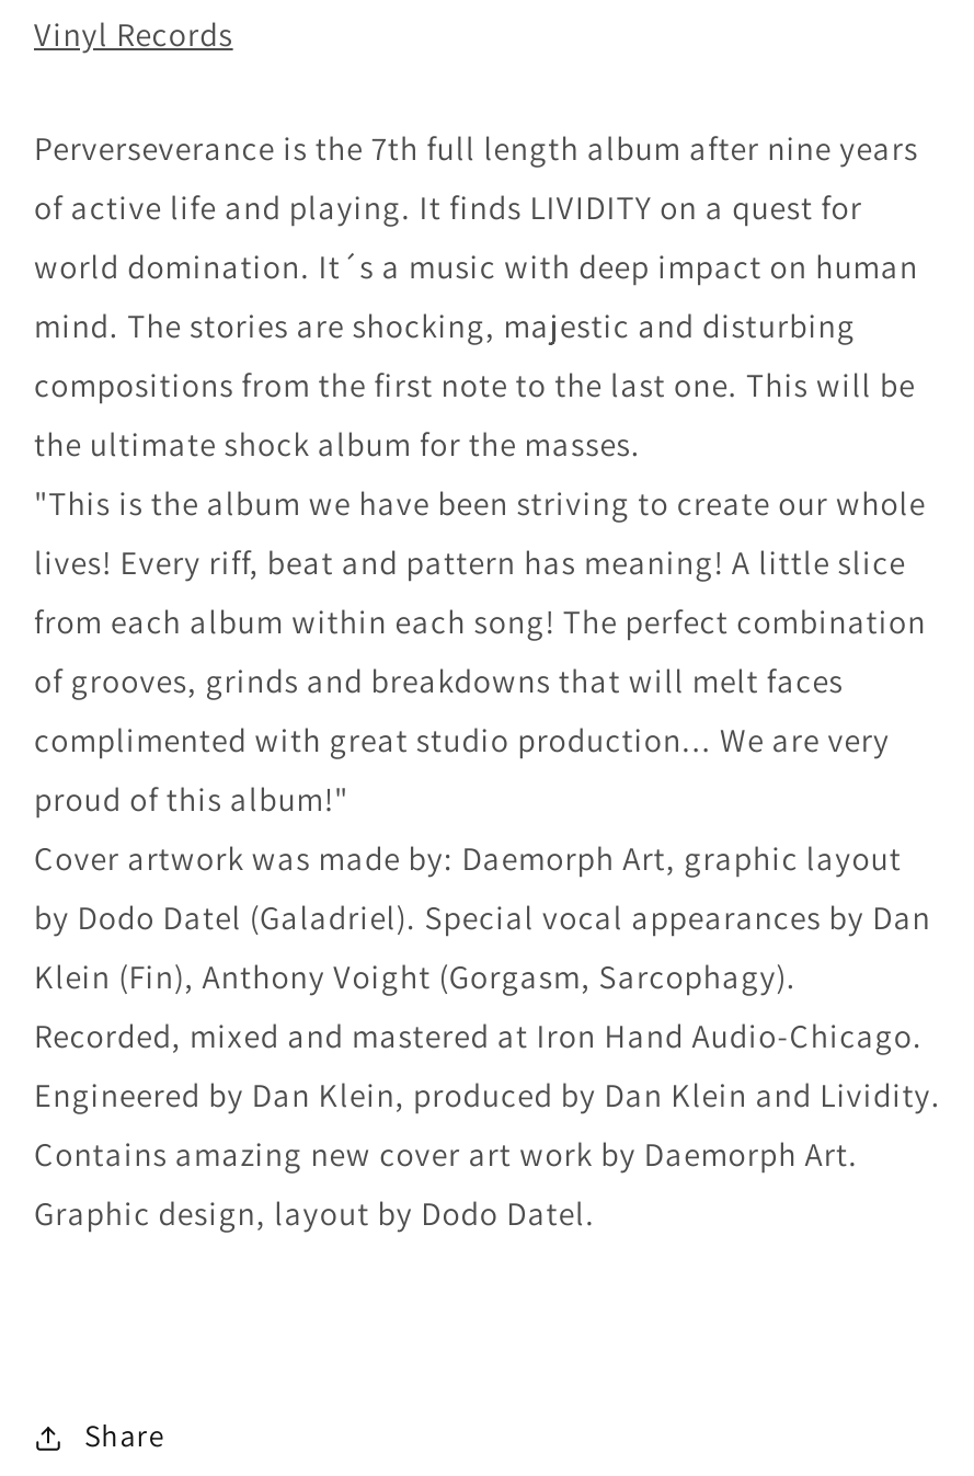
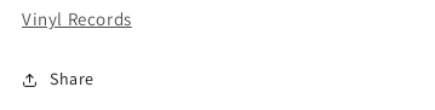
- Perverseverance is the 7th full length album after nine years
- of active life and playing. It finds LIVIDITY on a quest for
- world domination. It´s a music with deep impact on human
- mind. The stories are shocking, majestic and disturbing
- compositions from the first note to the last one. This will be
- the ultimate shock album for the masses.
- "This is the album we have been striving to create our whole
- lives! Every riff, beat and pattern has meaning! A little slice
- from each album within each song! The perfect combination
- of grooves, grinds and breakdowns that will melt faces
- complimented with great studio production... We are very
- proud of this album!"
- Cover artwork was made by: Daemorph Art, graphic layout
- by Dodo Datel (Galadriel). Special vocal appearances by Dan
- Klein (Fin), Anthony Voight (Gorgasm, Sarcophagy).
- Recorded, mixed and mastered at Iron Hand Audio-Chicago.
- Engineered by Dan Klein, produced by Dan Klein and Lividity.
- Contains amazing new cover art work by Daemorph Art.
- Graphic design, layout by Dodo Datel.
